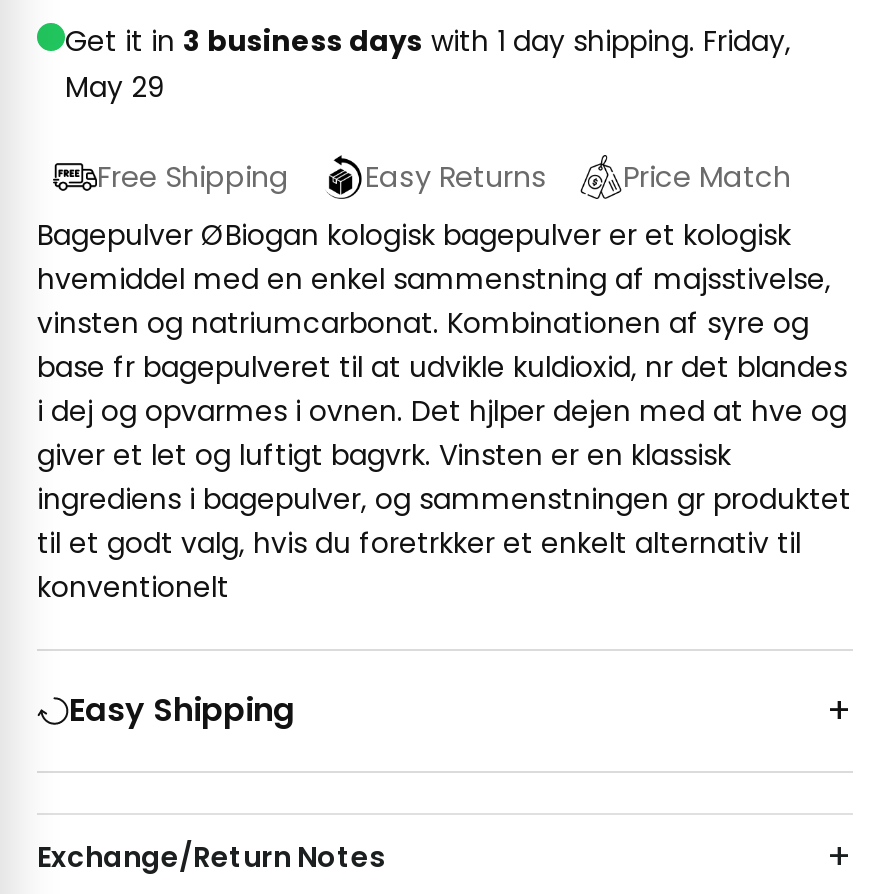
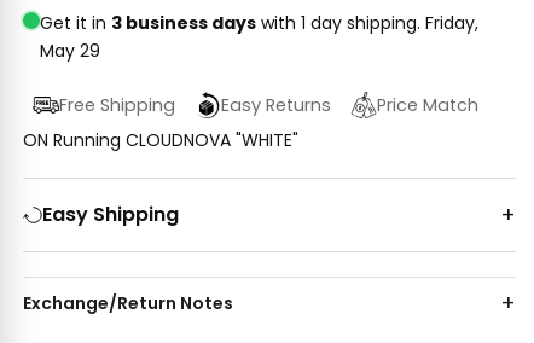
- Bagepulver ØBiogan kologisk bagepulver er et kologisk
- hvemiddel med en enkel sammenstning af majsstivelse,
- vinsten og natriumcarbonat. Kombinationen af syre og
- base fr bagepulveret til at udvikle kuldioxid, nr det blandes
- i dej og opvarmes i ovnen. Det hjlper dejen med at hve og
- giver et let og luftigt bagvrk. Vinsten er en klassisk
- ingrediens i bagepulver, og sammenstningen gr produktet
- til et godt valg, hvis du foretrkker et enkelt alternativ til
- konventionelt
+ ON Running CLOUDNOVA "WHITE"
